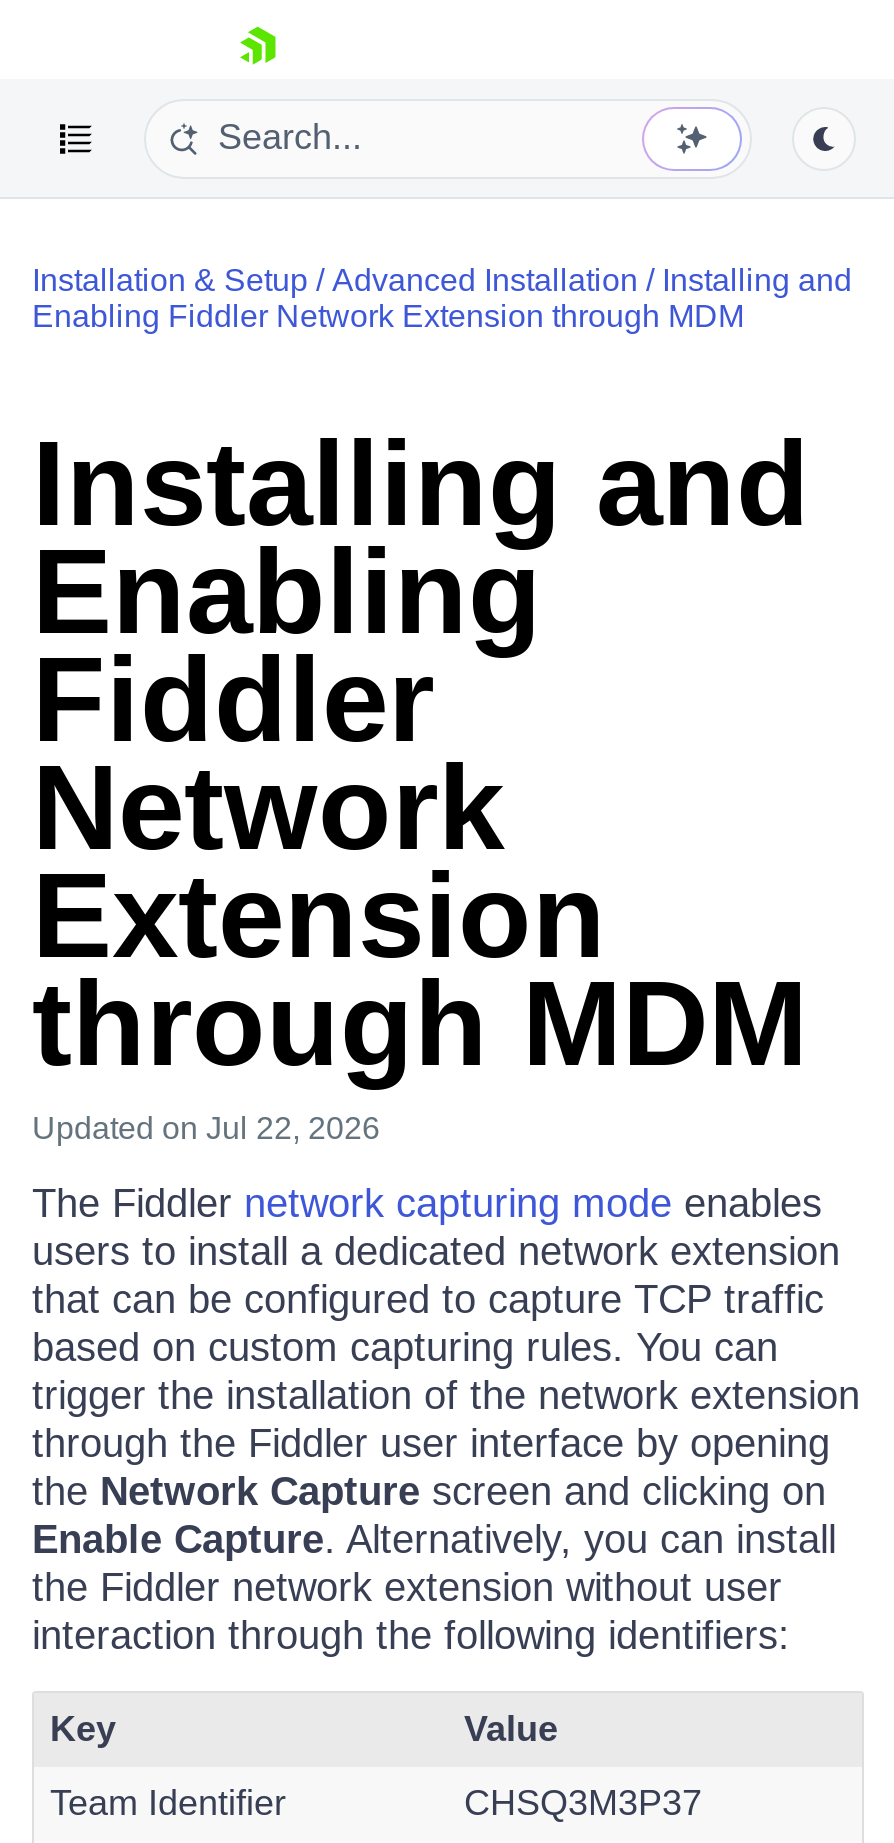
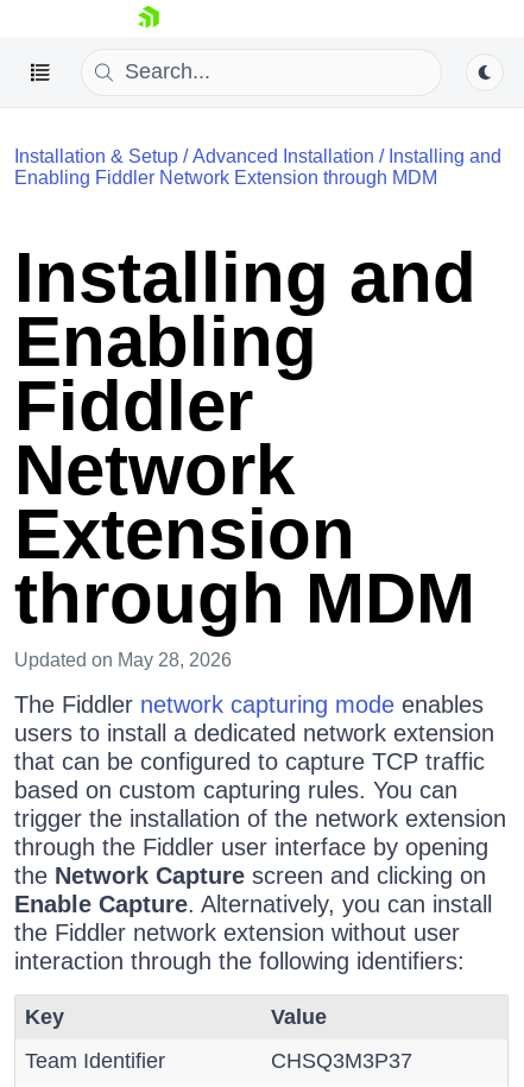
- Updated on Jul 22, 2026
+ Updated on May 28, 2026
